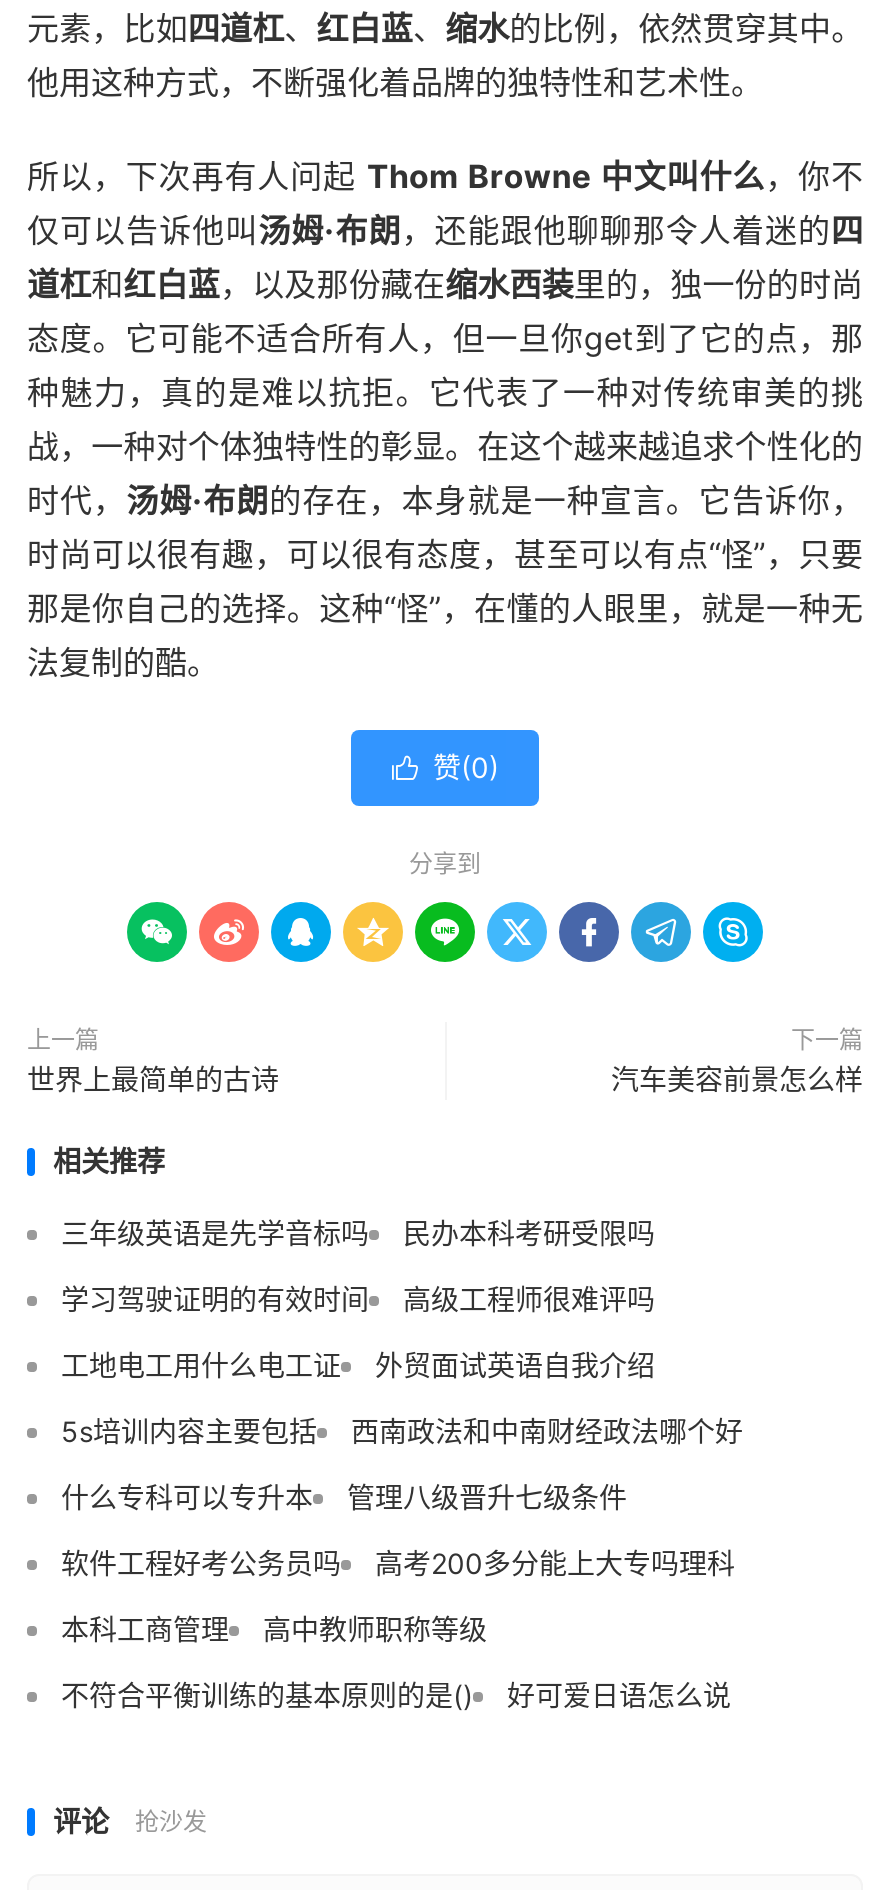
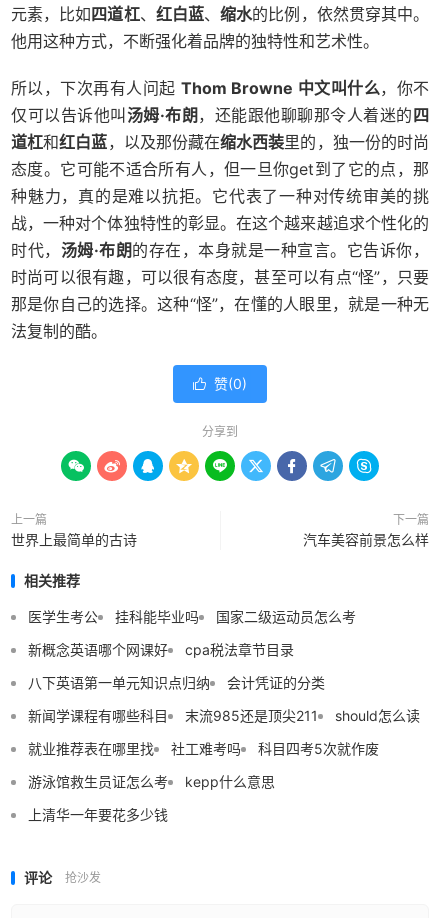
- 三年级英语是先学音标吗
- 民办本科考研受限吗
- 学习驾驶证明的有效时间
- 高级工程师很难评吗
- 工地电工用什么电工证
- 外贸面试英语自我介绍
- 5s培训内容主要包括
- 西南政法和中南财经政法哪个好
- 什么专科可以专升本
- 管理八级晋升七级条件
- 软件工程好考公务员吗
- 高考200多分能上大专吗理科
- 本科工商管理
- 高中教师职称等级
- 不符合平衡训练的基本原则的是()
- 好可爱日语怎么说
+ 医学生考公
+ 挂科能毕业吗
+ 国家二级运动员怎么考
+ 新概念英语哪个网课好
+ cpa税法章节目录
+ 八下英语第一单元知识点归纳
+ 会计凭证的分类
+ 新闻学课程有哪些科目
+ 末流985还是顶尖211
+ should怎么读
+ 就业推荐表在哪里找
+ 社工难考吗
+ 科目四考5次就作废
+ 游泳馆救生员证怎么考
+ kepp什么意思
+ 上清华一年要花多少钱
